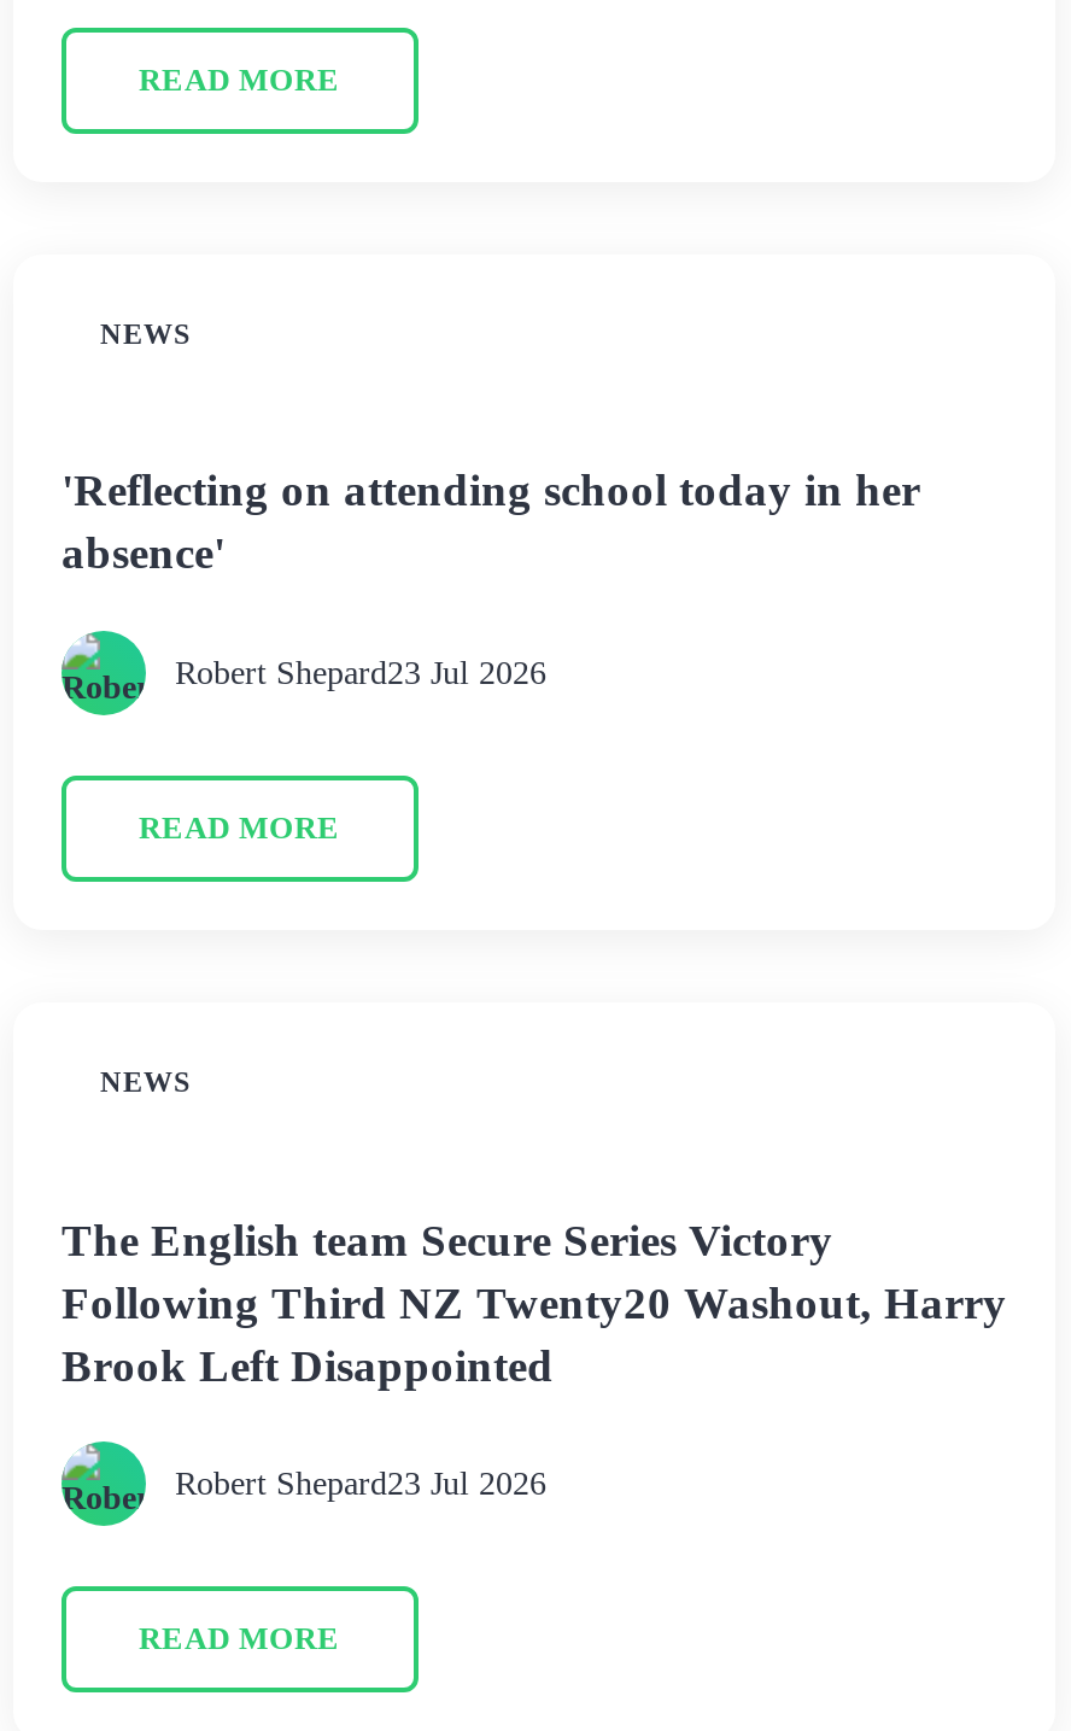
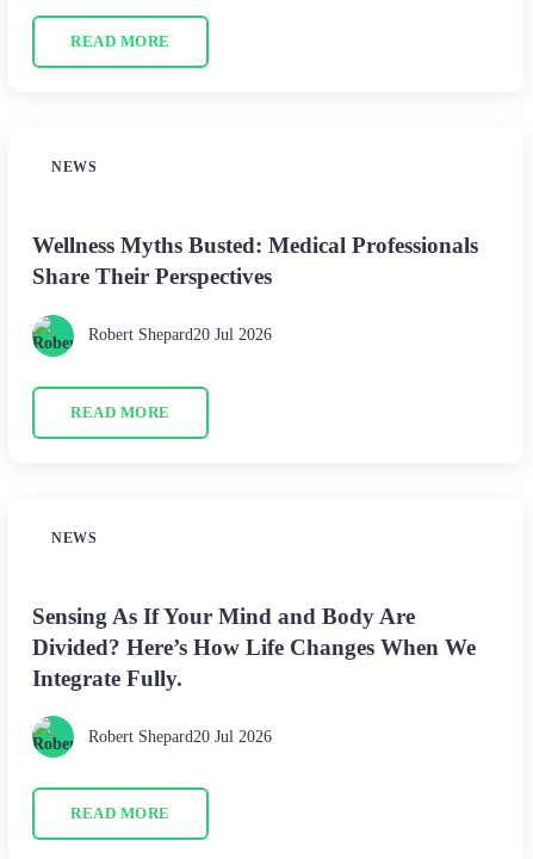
- 'Reflecting on attending school today in her
- absence'
+ Wellness Myths Busted: Medical Professionals
+ Share Their Perspectives

- Robert Shepard23 Jul 2026
+ Robert Shepard20 Jul 2026

- The English team Secure Series Victory
- Following Third NZ Twenty20 Washout, Harry
- Brook Left Disappointed
+ Sensing As If Your Mind and Body Are
+ Divided? Here’s How Life Changes When We
+ Integrate Fully.

- Robert Shepard23 Jul 2026
+ Robert Shepard20 Jul 2026
